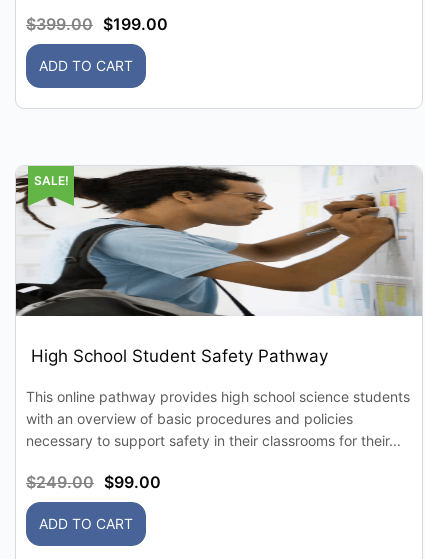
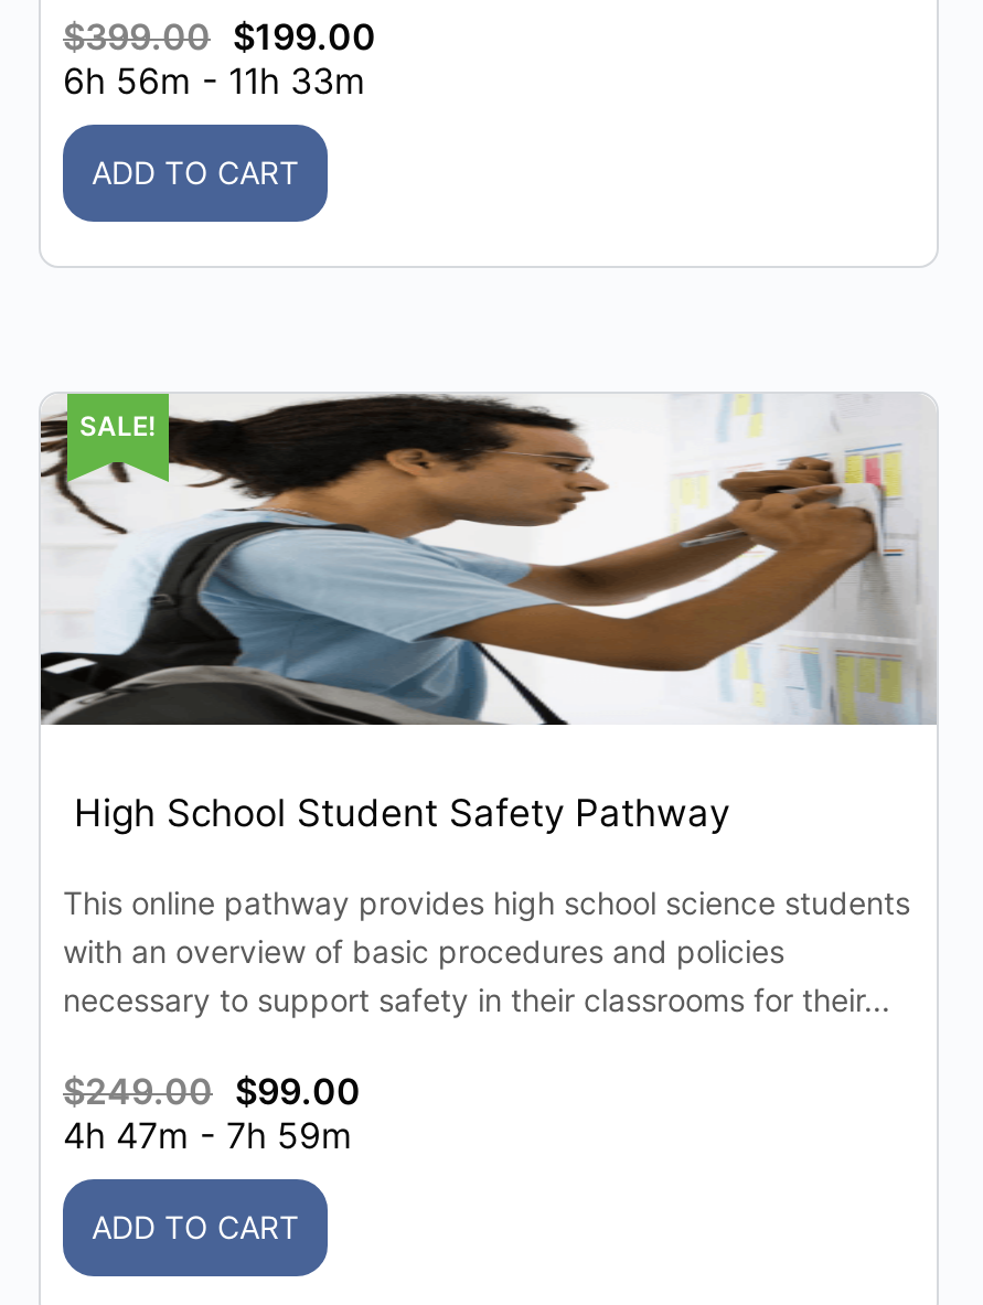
+ 6h 56m - 11h 33m

+ 4h 47m - 7h 59m
